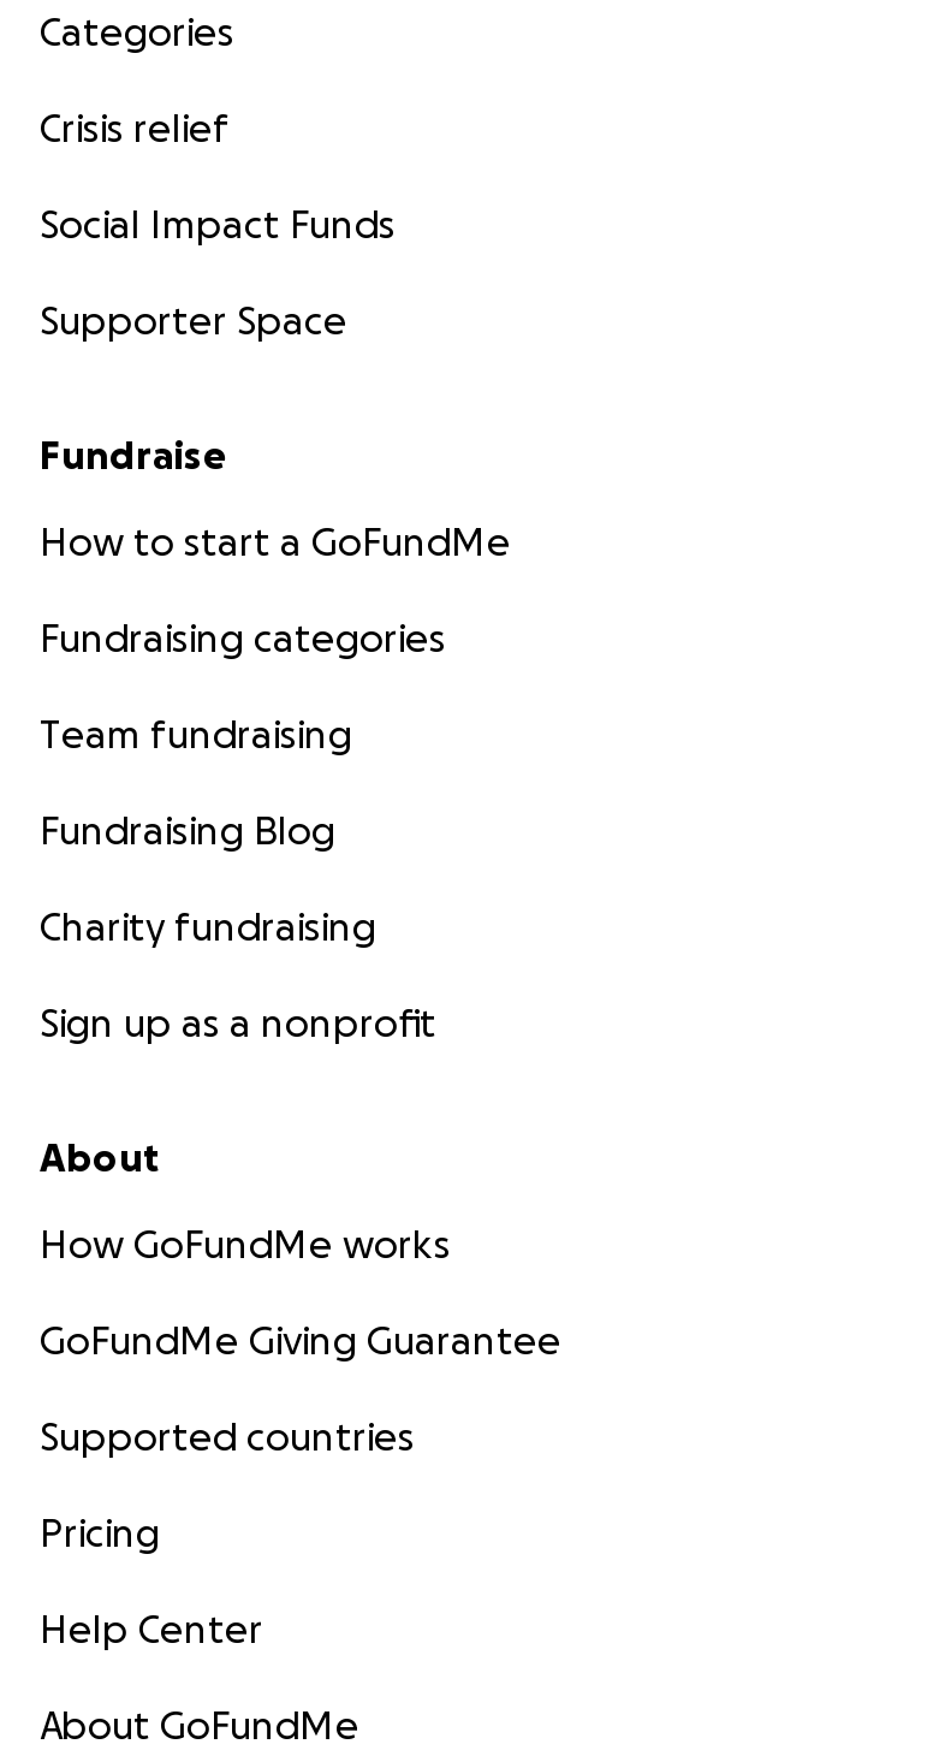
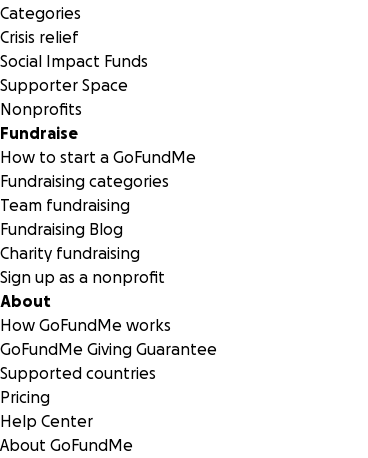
+ Nonprofits
